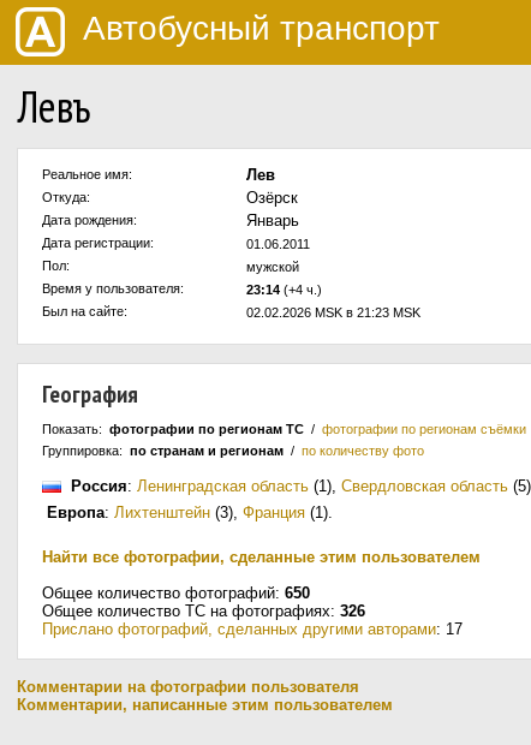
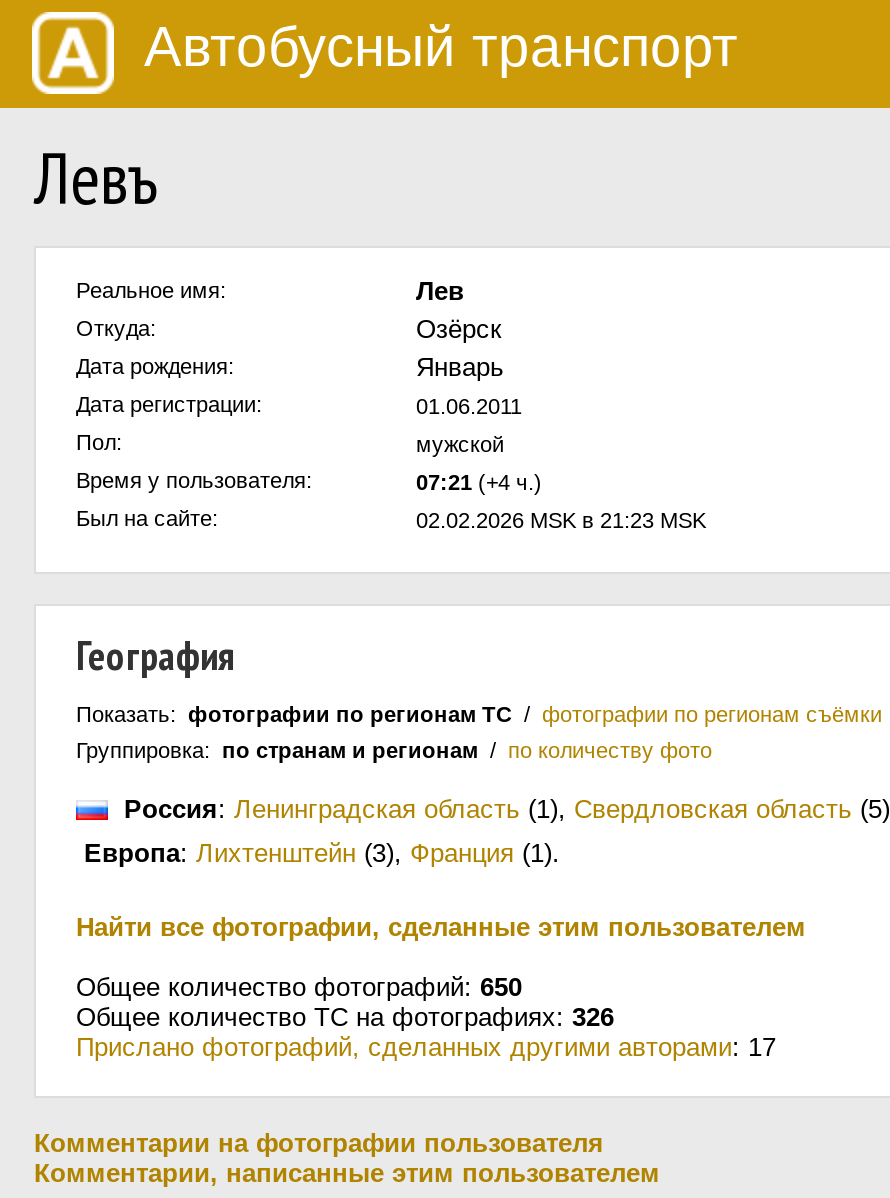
- 23:14 (+4 ч.)
+ 07:21 (+4 ч.)
